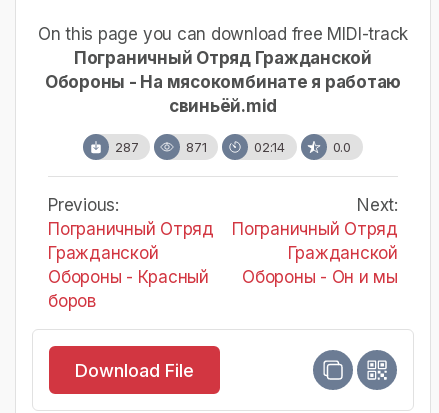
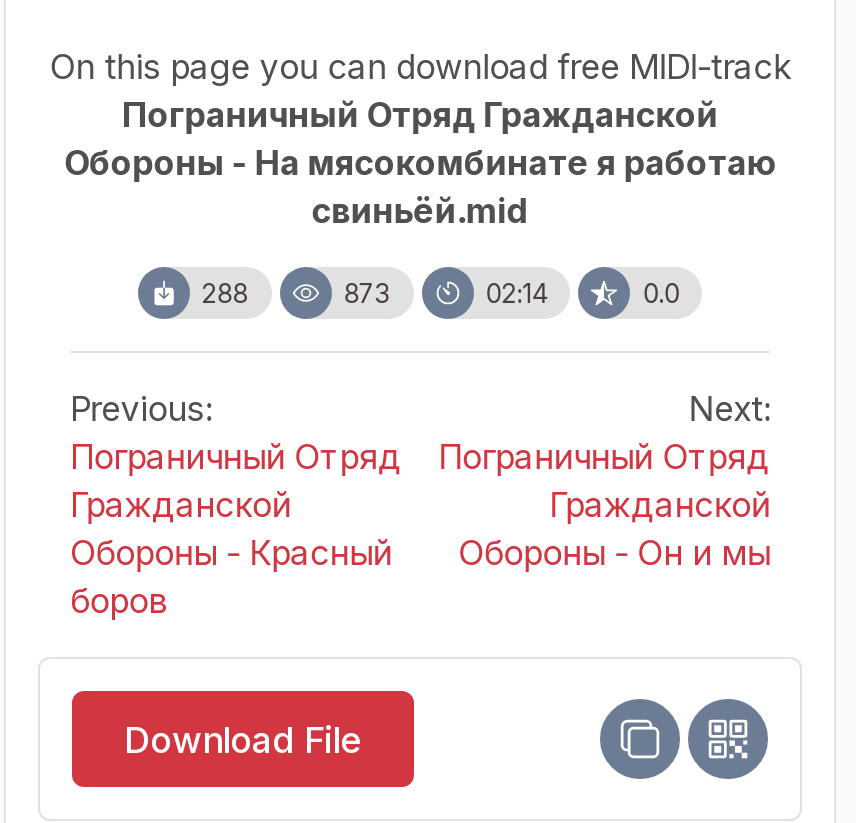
- 287
+ 288

- 871
+ 873
